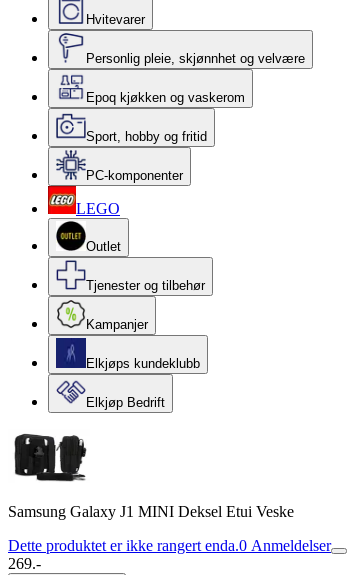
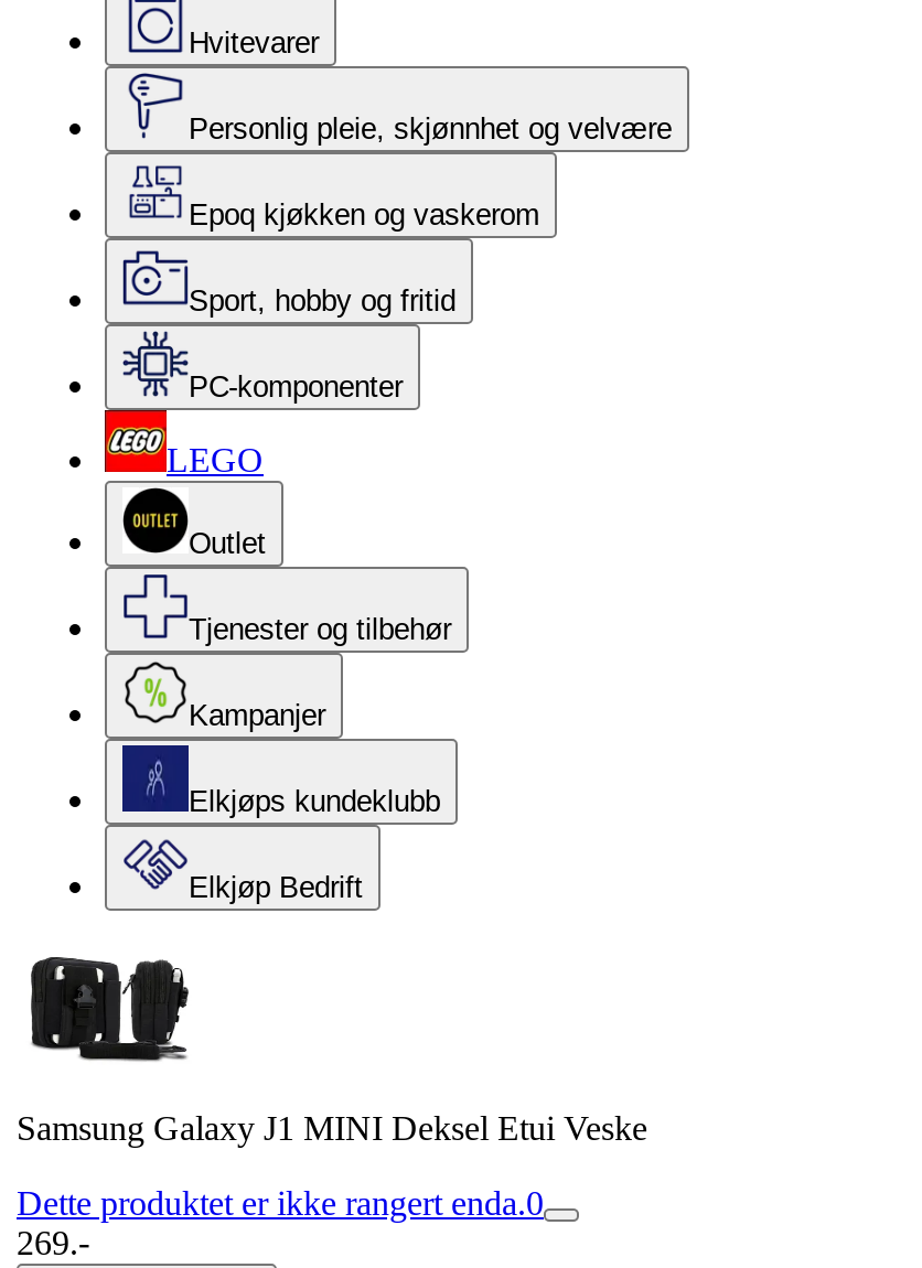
- Dette produktet er ikke rangert enda.0 Anmeldelser
+ Dette produktet er ikke rangert enda.0
